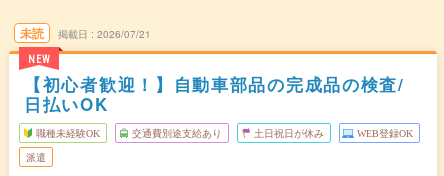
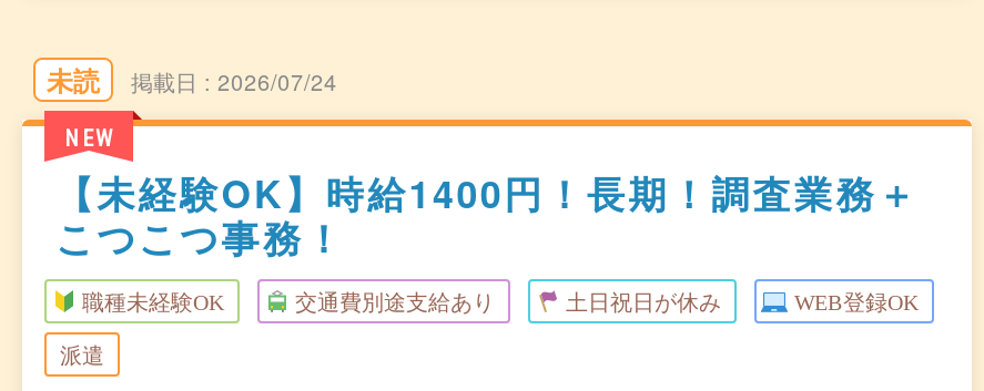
- 2026/07/21
+ 2026/07/24

- 【初心者歓迎！】自動車部品の完成品の検査/
- 日払いOK
+ 【未経験OK】時給1400円！長期！調査業務＋
+ こつこつ事務！
